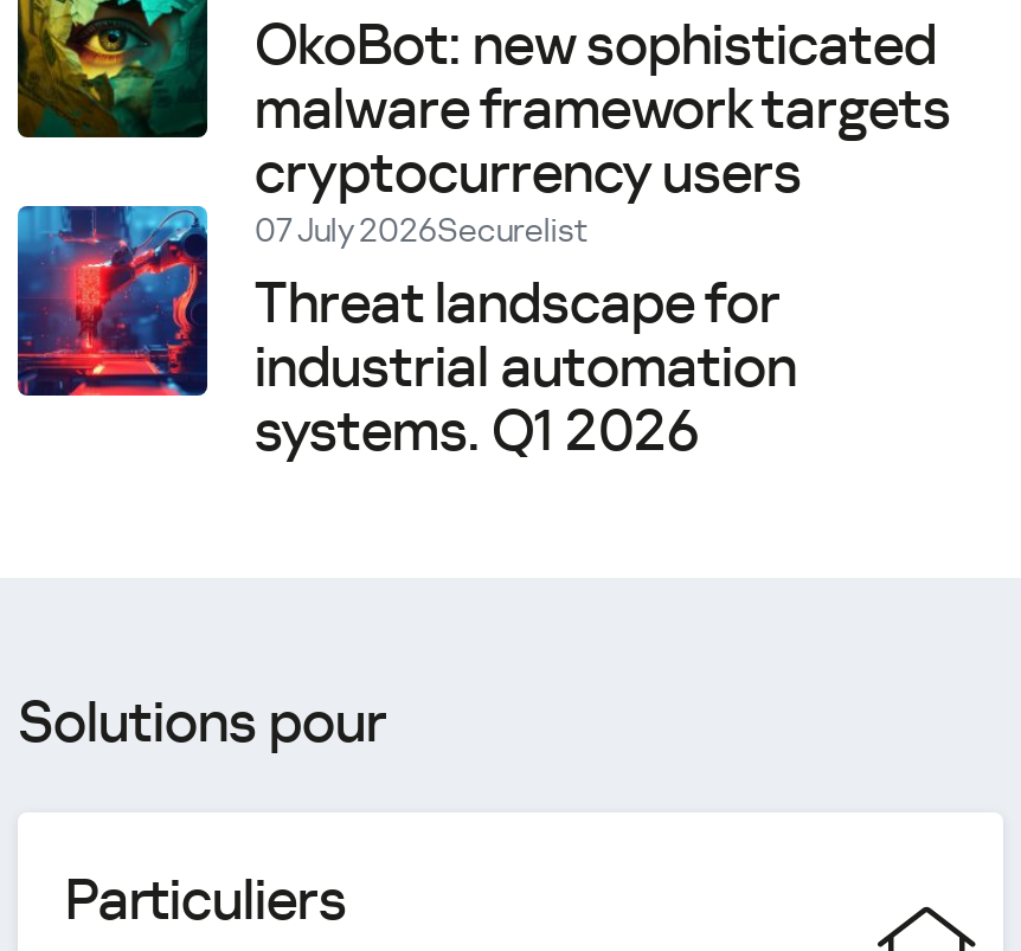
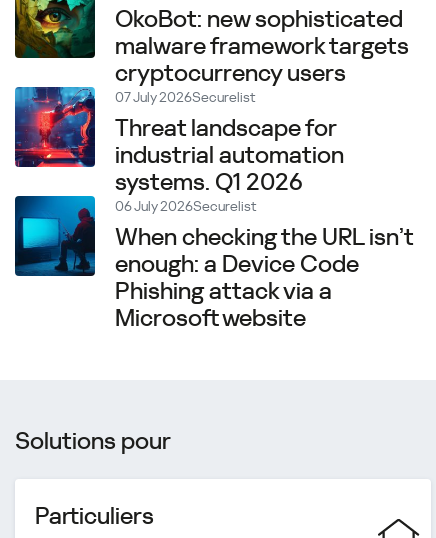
+ [image]
+ 06 July 2026Securelist
+ When checking the URL isn’t
+ enough: a Device Code
+ Phishing attack via a
+ Microsoft website
